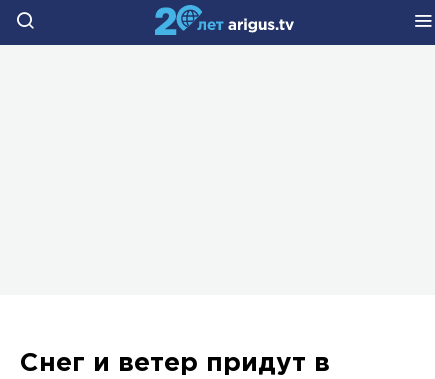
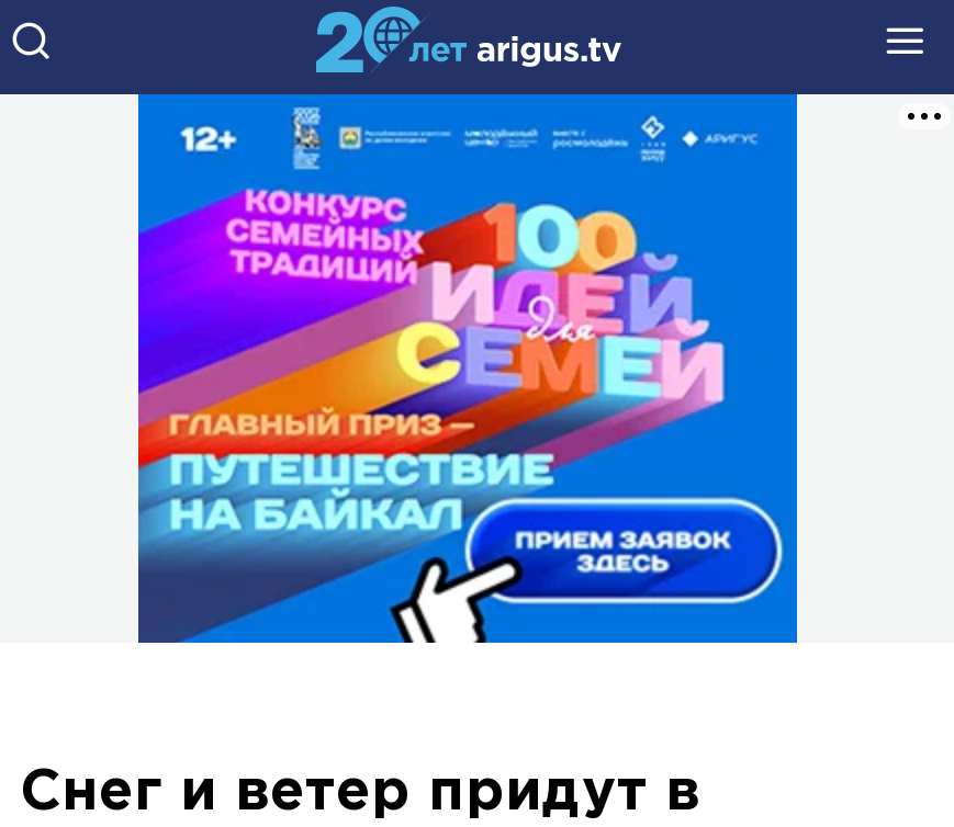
+ [image]
